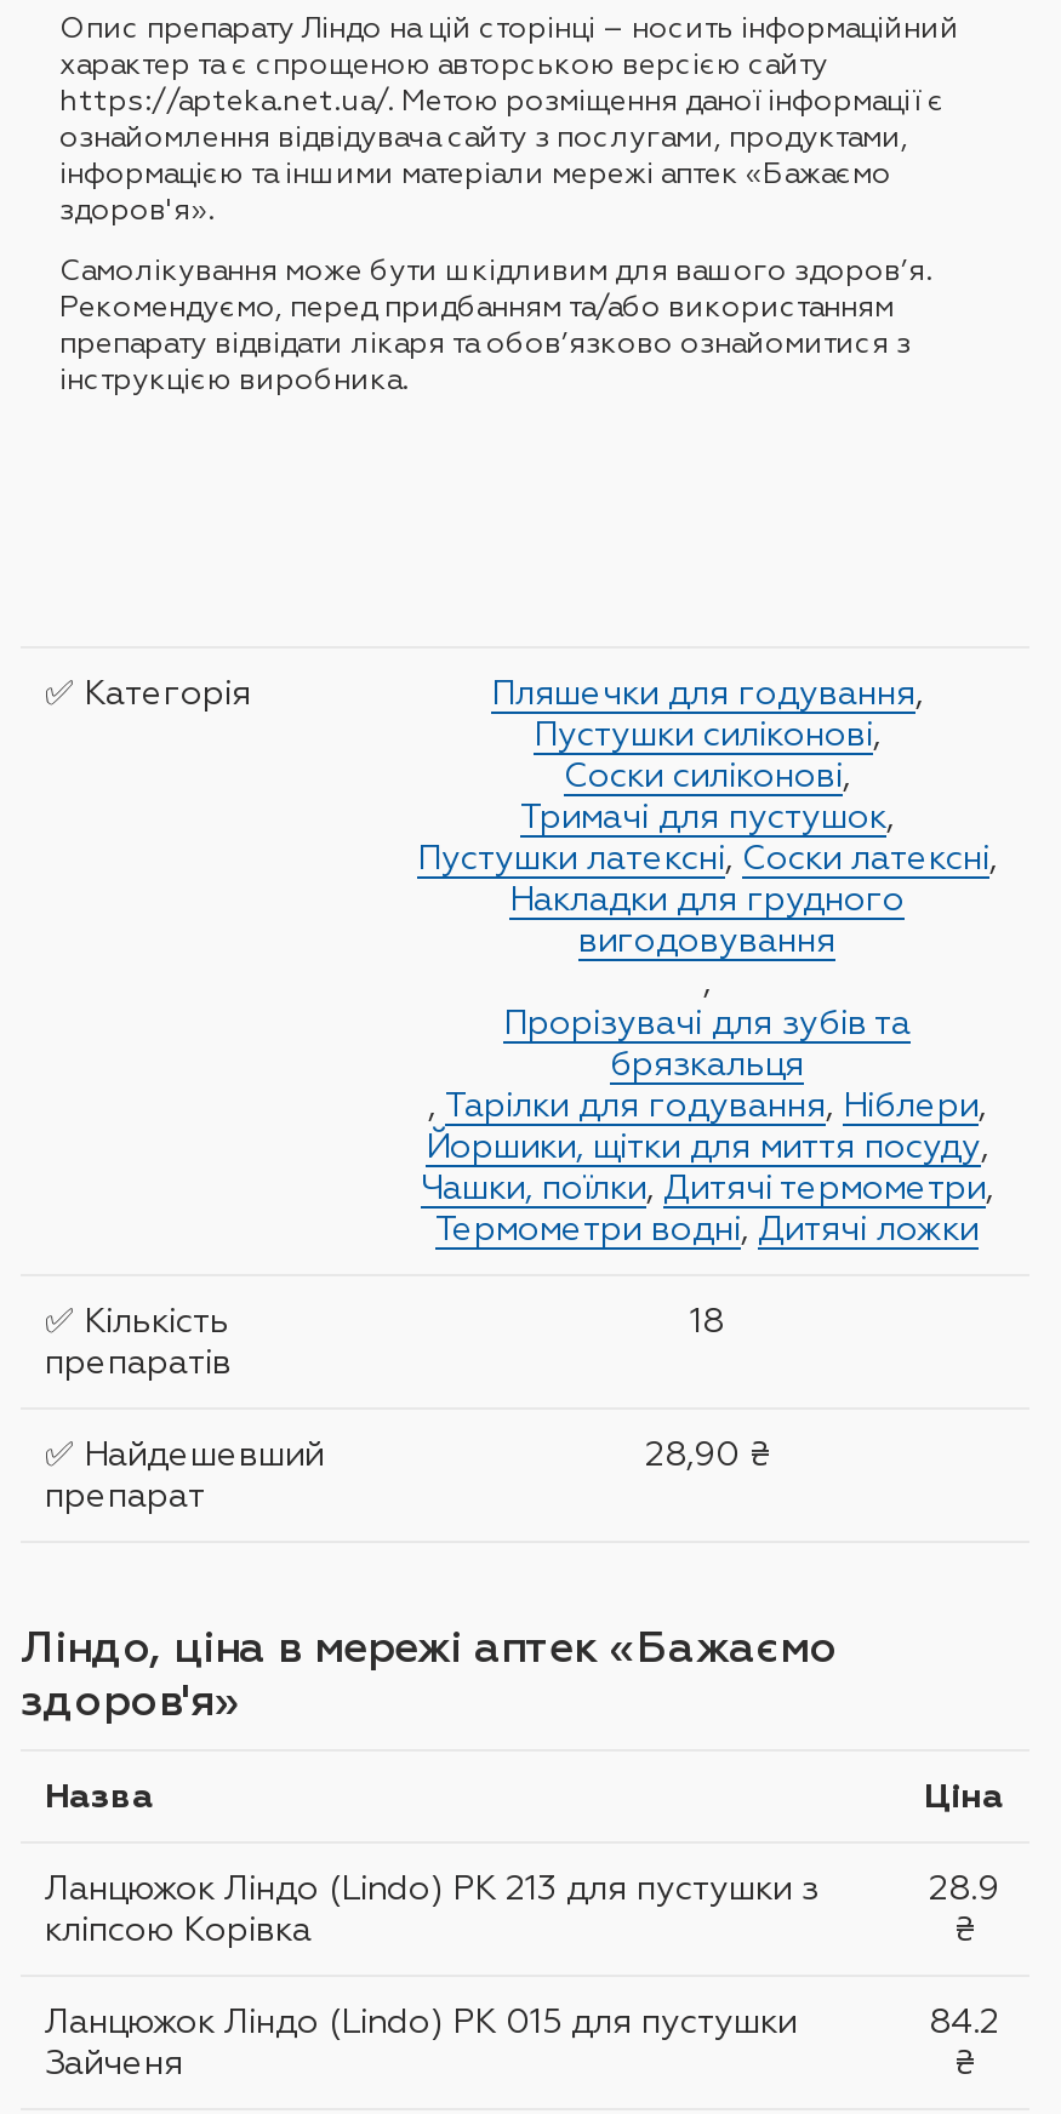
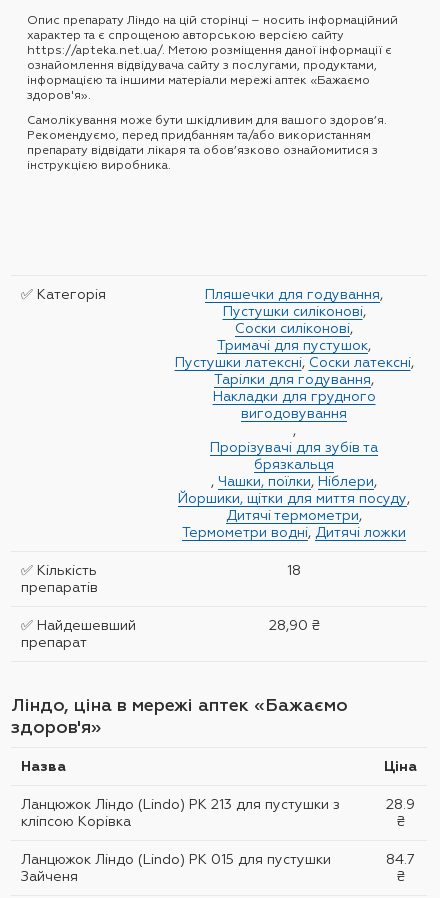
+ Тарілки для годування,

- , Тарілки для годування, Ніблери,
+ , Чашки, поїлки, Ніблери,

- Чашки, поїлки,Дитячі термометри,
+ Дитячі термометри,

- 84.2
+ 84.7
